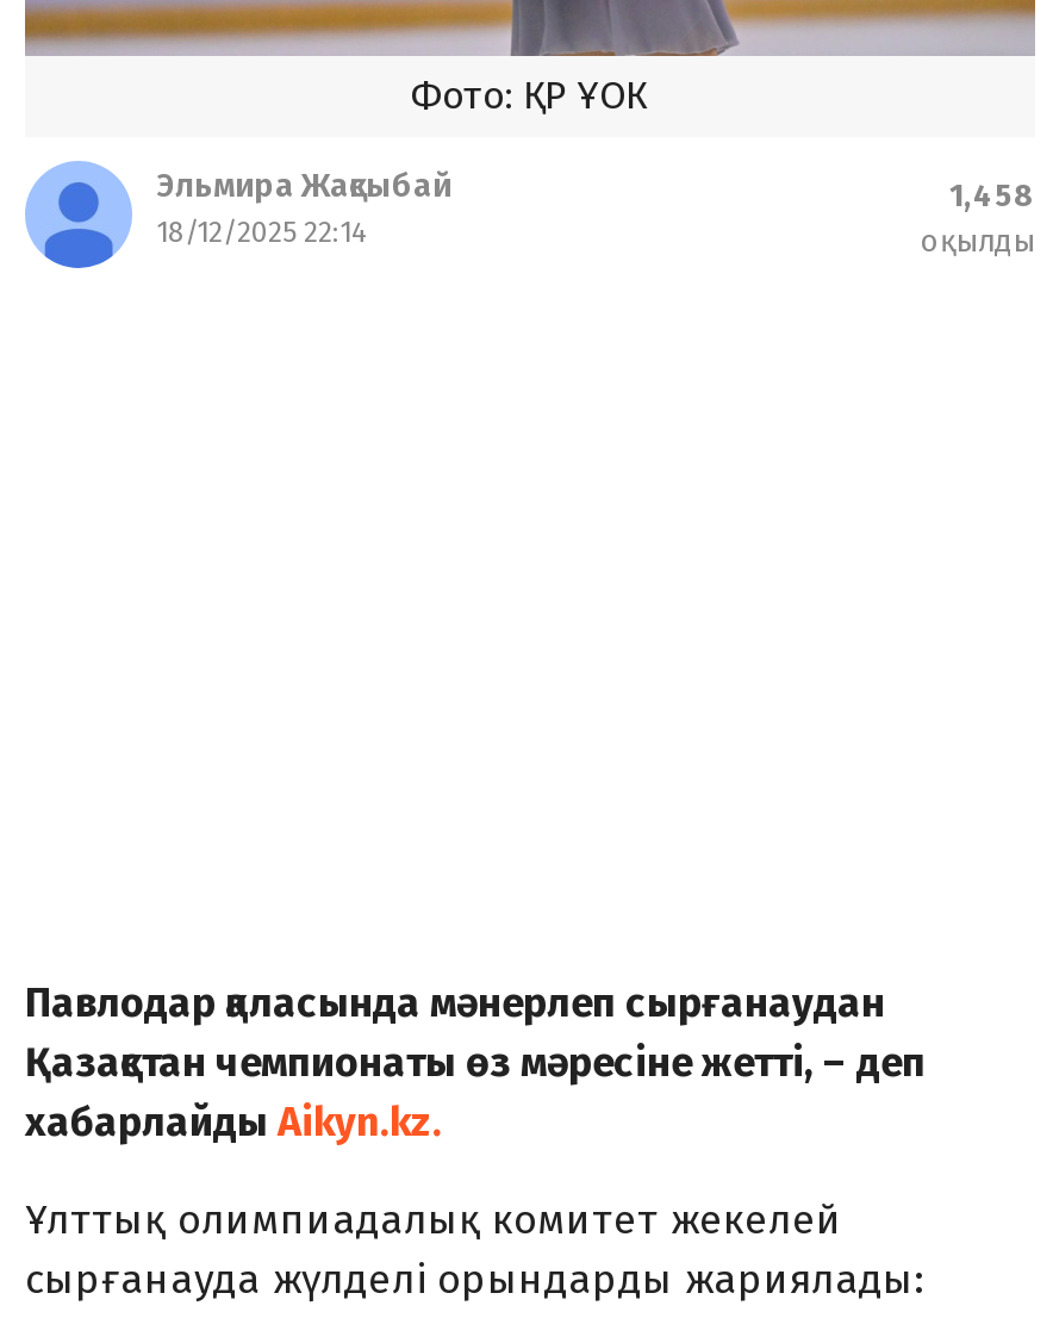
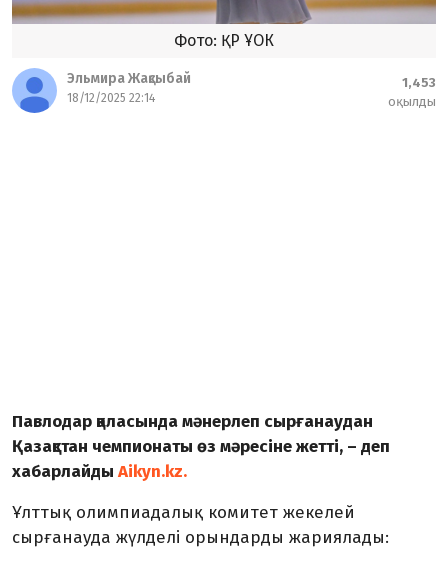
- 1,458
+ 1,453
